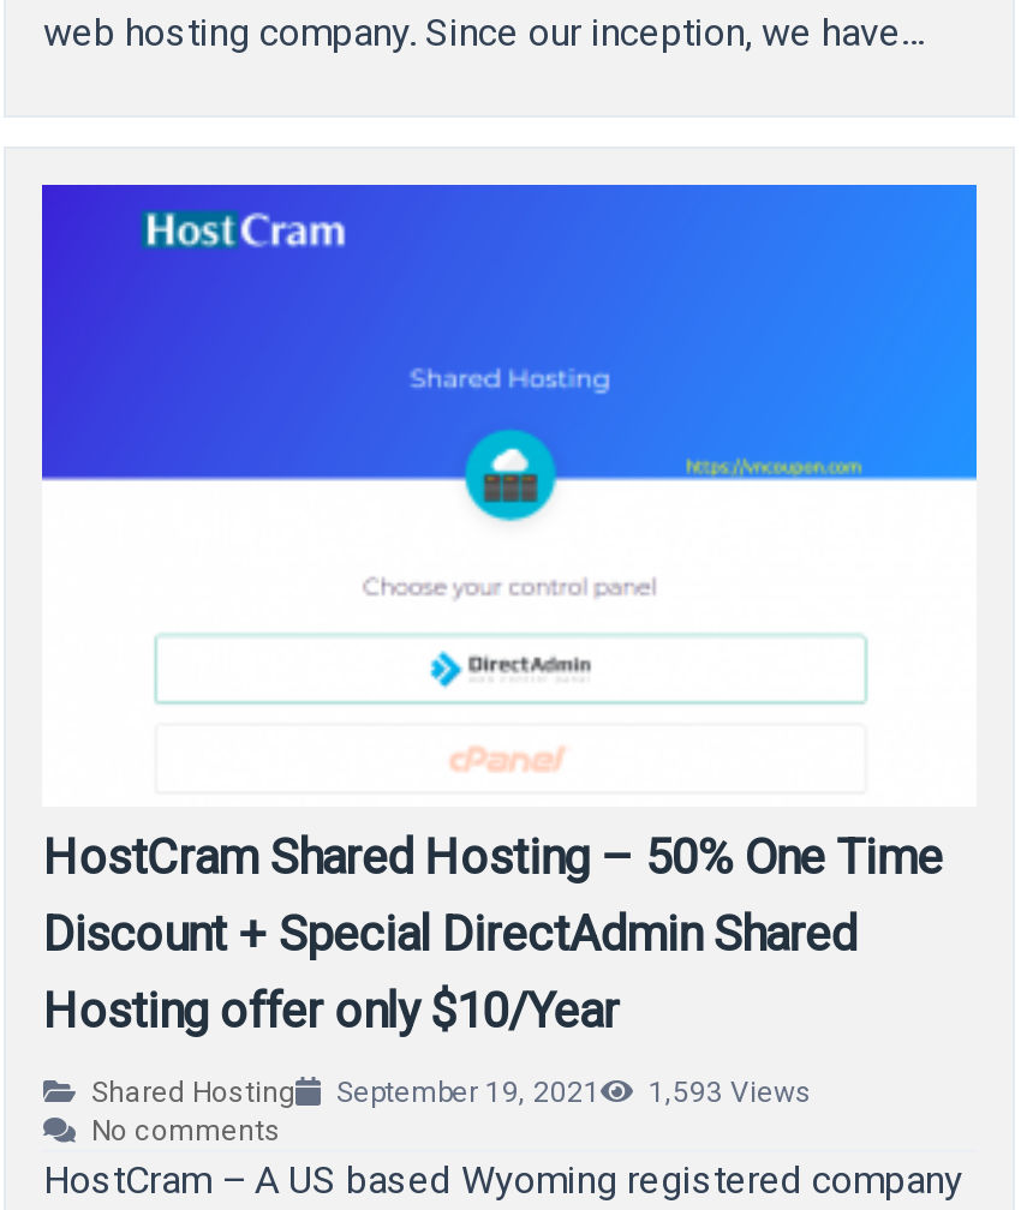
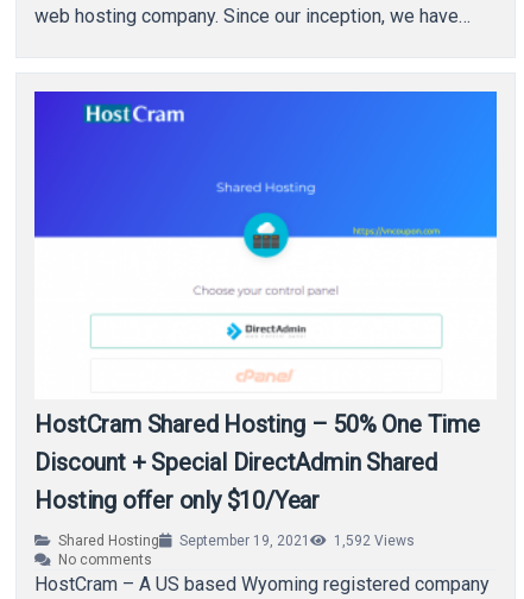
- Shared Hosting September 19, 2021 1,593 Views
+ Shared Hosting September 19, 2021 1,592 Views
